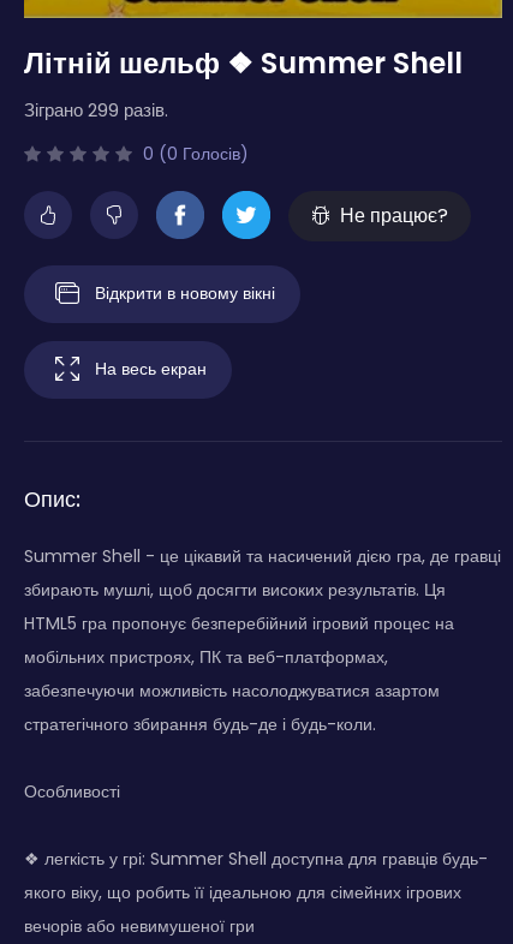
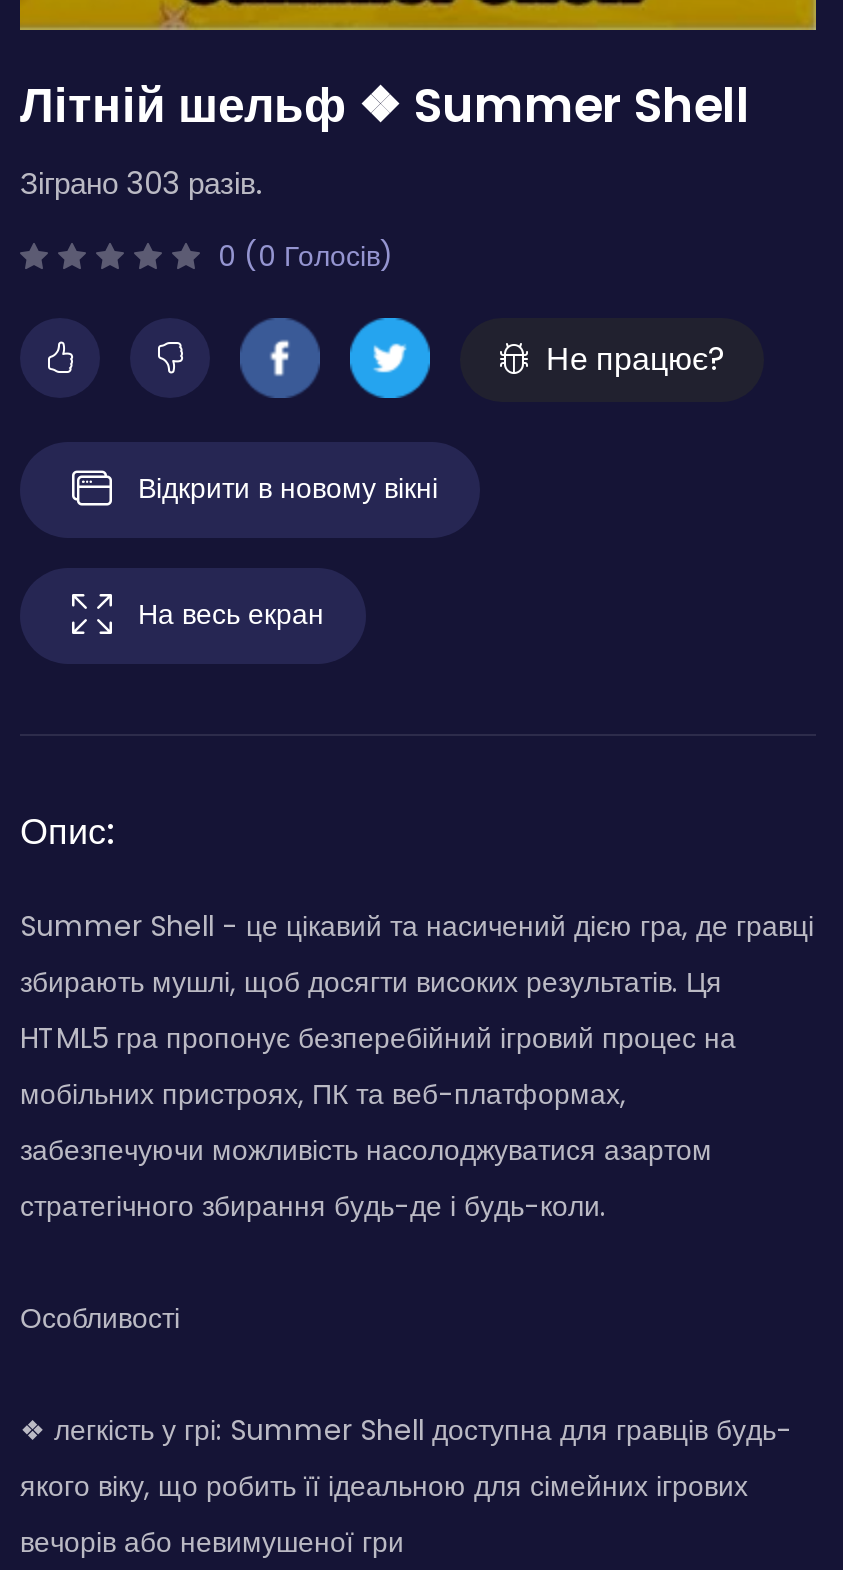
- Зіграно 299 разів.
+ Зіграно 303 разів.
